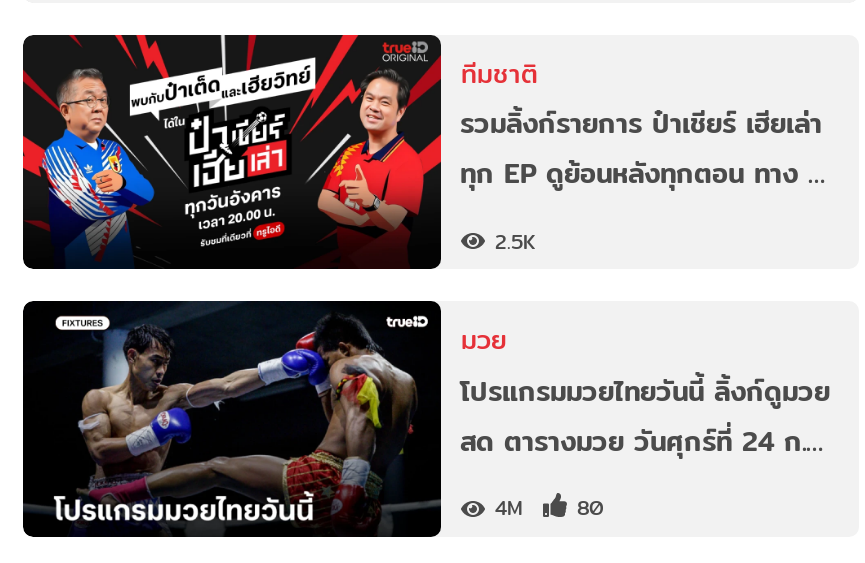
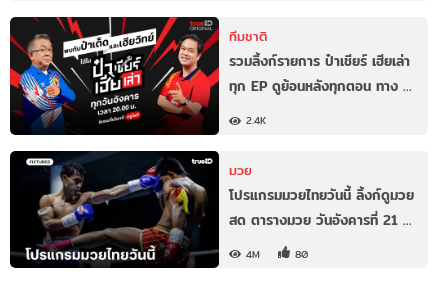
- 2.5K
+ 2.4K

- สด ตารางมวย วันศุกร์ที่ 24 ก.…
+ สด ตารางมวย วันอังคารที่ 21 …
